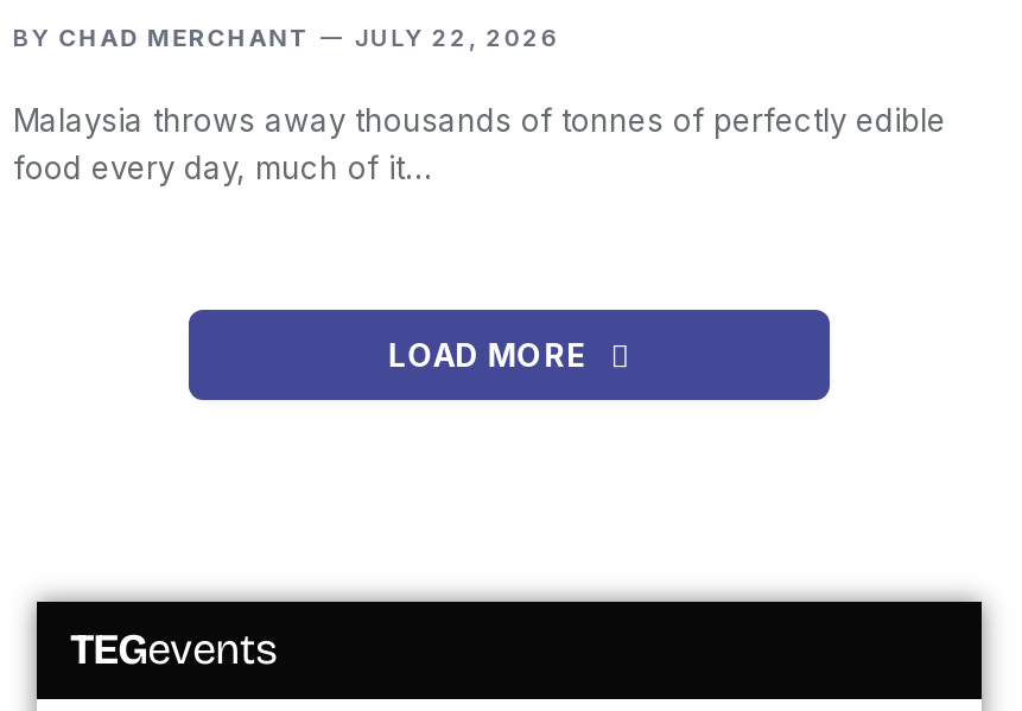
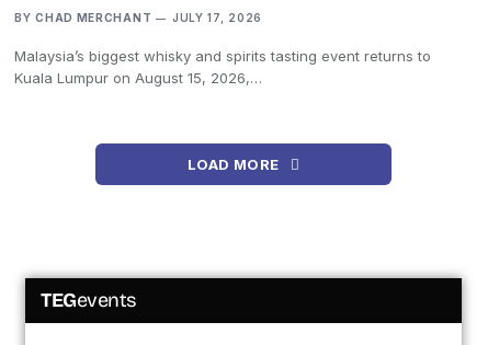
- BY CHAD MERCHANT JULY 22, 2026
+ BY CHAD MERCHANT JULY 17, 2026

- Malaysia throws away thousands of tonnes of perfectly edible
- food every day, much of it…
+ Malaysia’s biggest whisky and spirits tasting event returns to
+ Kuala Lumpur on August 15, 2026,…
